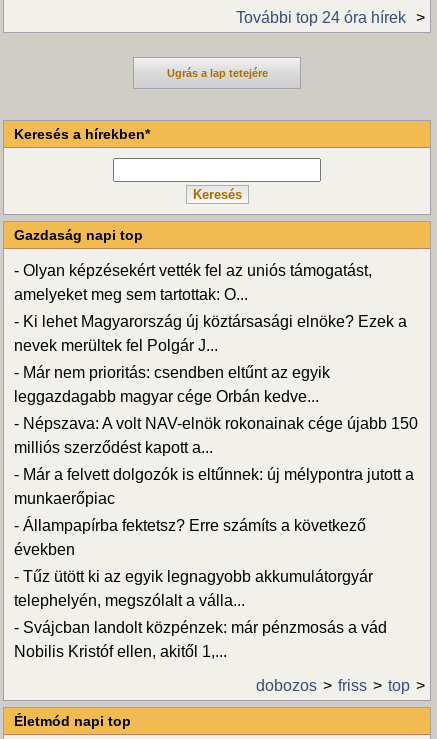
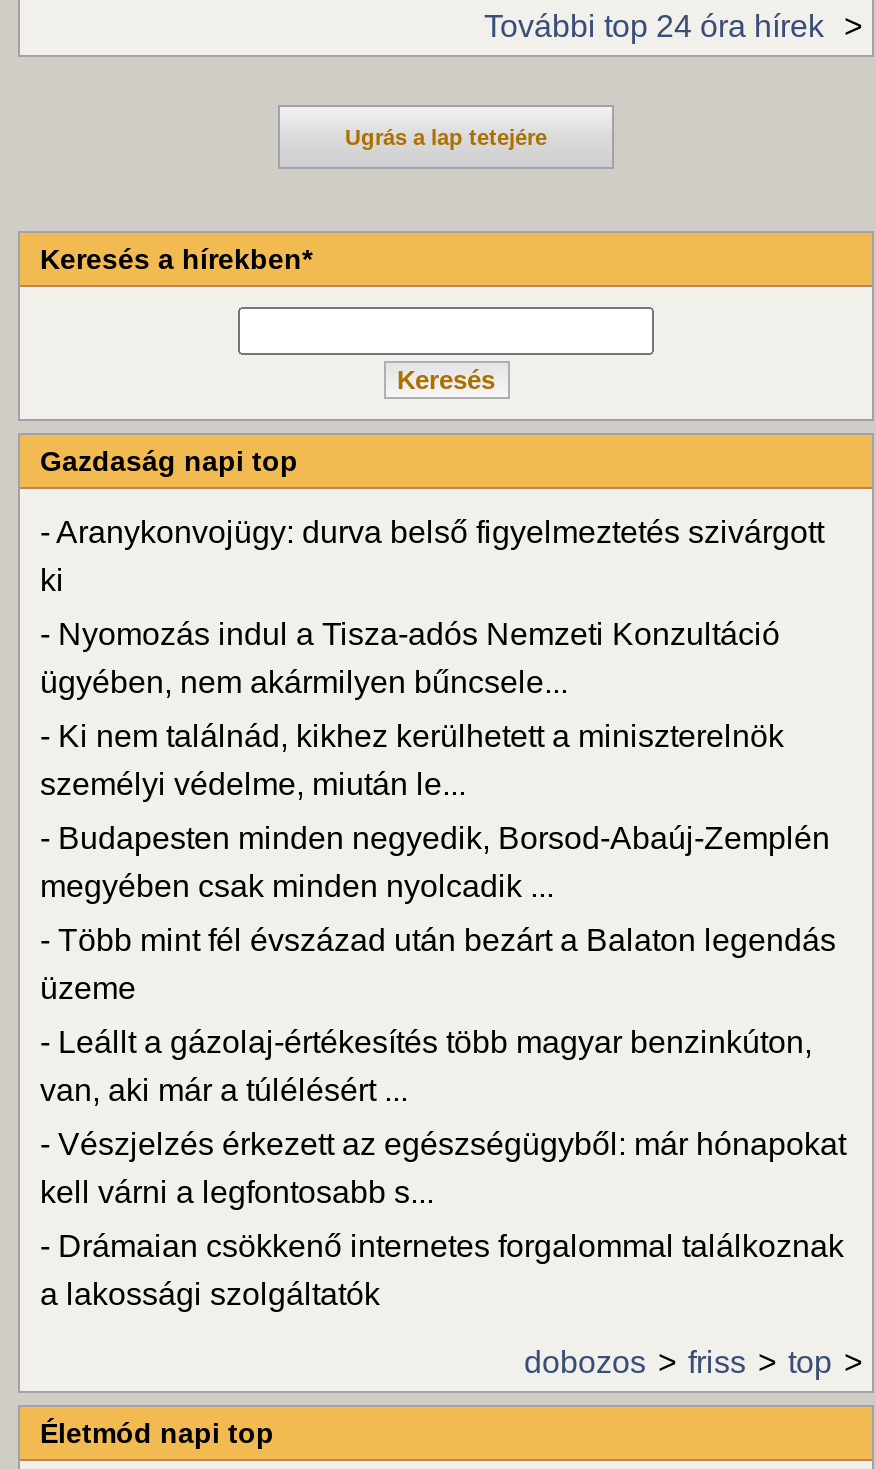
- - Olyan képzésekért vették fel az uniós támogatást,
- amelyeket meg sem tartottak: O...
+ - Aranykonvojügy: durva belső figyelmeztetés szivárgott
+ ki

- - Ki lehet Magyarország új köztársasági elnöke? Ezek a
- nevek merültek fel Polgár J...
+ - Nyomozás indul a Tisza-adós Nemzeti Konzultáció
+ ügyében, nem akármilyen bűncsele...

- - Már nem prioritás: csendben eltűnt az egyik
- leggazdagabb magyar cége Orbán kedve...
+ - Ki nem találnád, kikhez kerülhetett a miniszterelnök
+ személyi védelme, miután le...

- - Népszava: A volt NAV-elnök rokonainak cége újabb 150
- milliós szerződést kapott a...
+ - Budapesten minden negyedik, Borsod-Abaúj-Zemplén
+ megyében csak minden nyolcadik ...

- - Már a felvett dolgozók is eltűnnek: új mélypontra jutott a
- munkaerőpiac
+ - Több mint fél évszázad után bezárt a Balaton legendás
+ üzeme

- - Állampapírba fektetsz? Erre számíts a következő
- években
+ - Leállt a gázolaj-értékesítés több magyar benzinkúton,
+ van, aki már a túlélésért ...

- - Tűz ütött ki az egyik legnagyobb akkumulátorgyár
- telephelyén, megszólalt a válla...
+ - Vészjelzés érkezett az egészségügyből: már hónapokat
+ kell várni a legfontosabb s...

- - Svájcban landolt közpénzek: már pénzmosás a vád
- Nobilis Kristóf ellen, akitől 1,...
+ - Drámaian csökkenő internetes forgalommal találkoznak
+ a lakossági szolgáltatók
